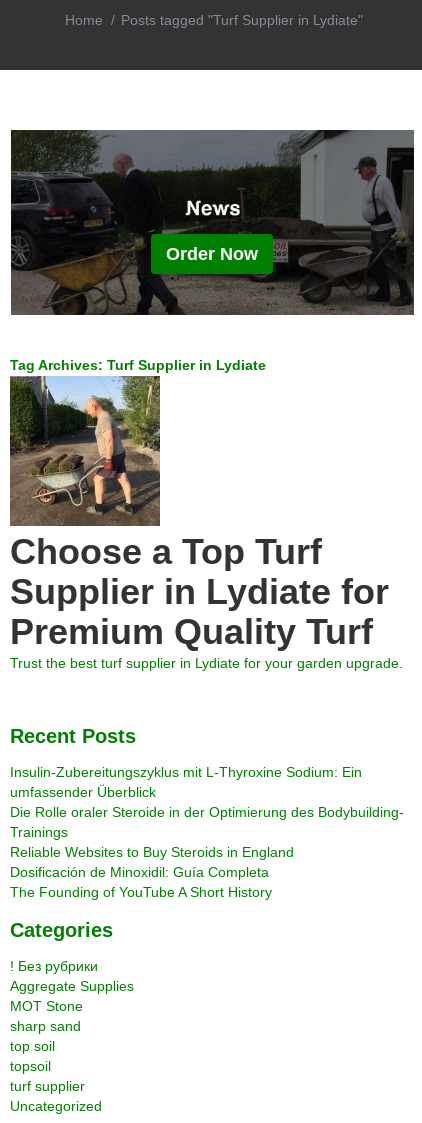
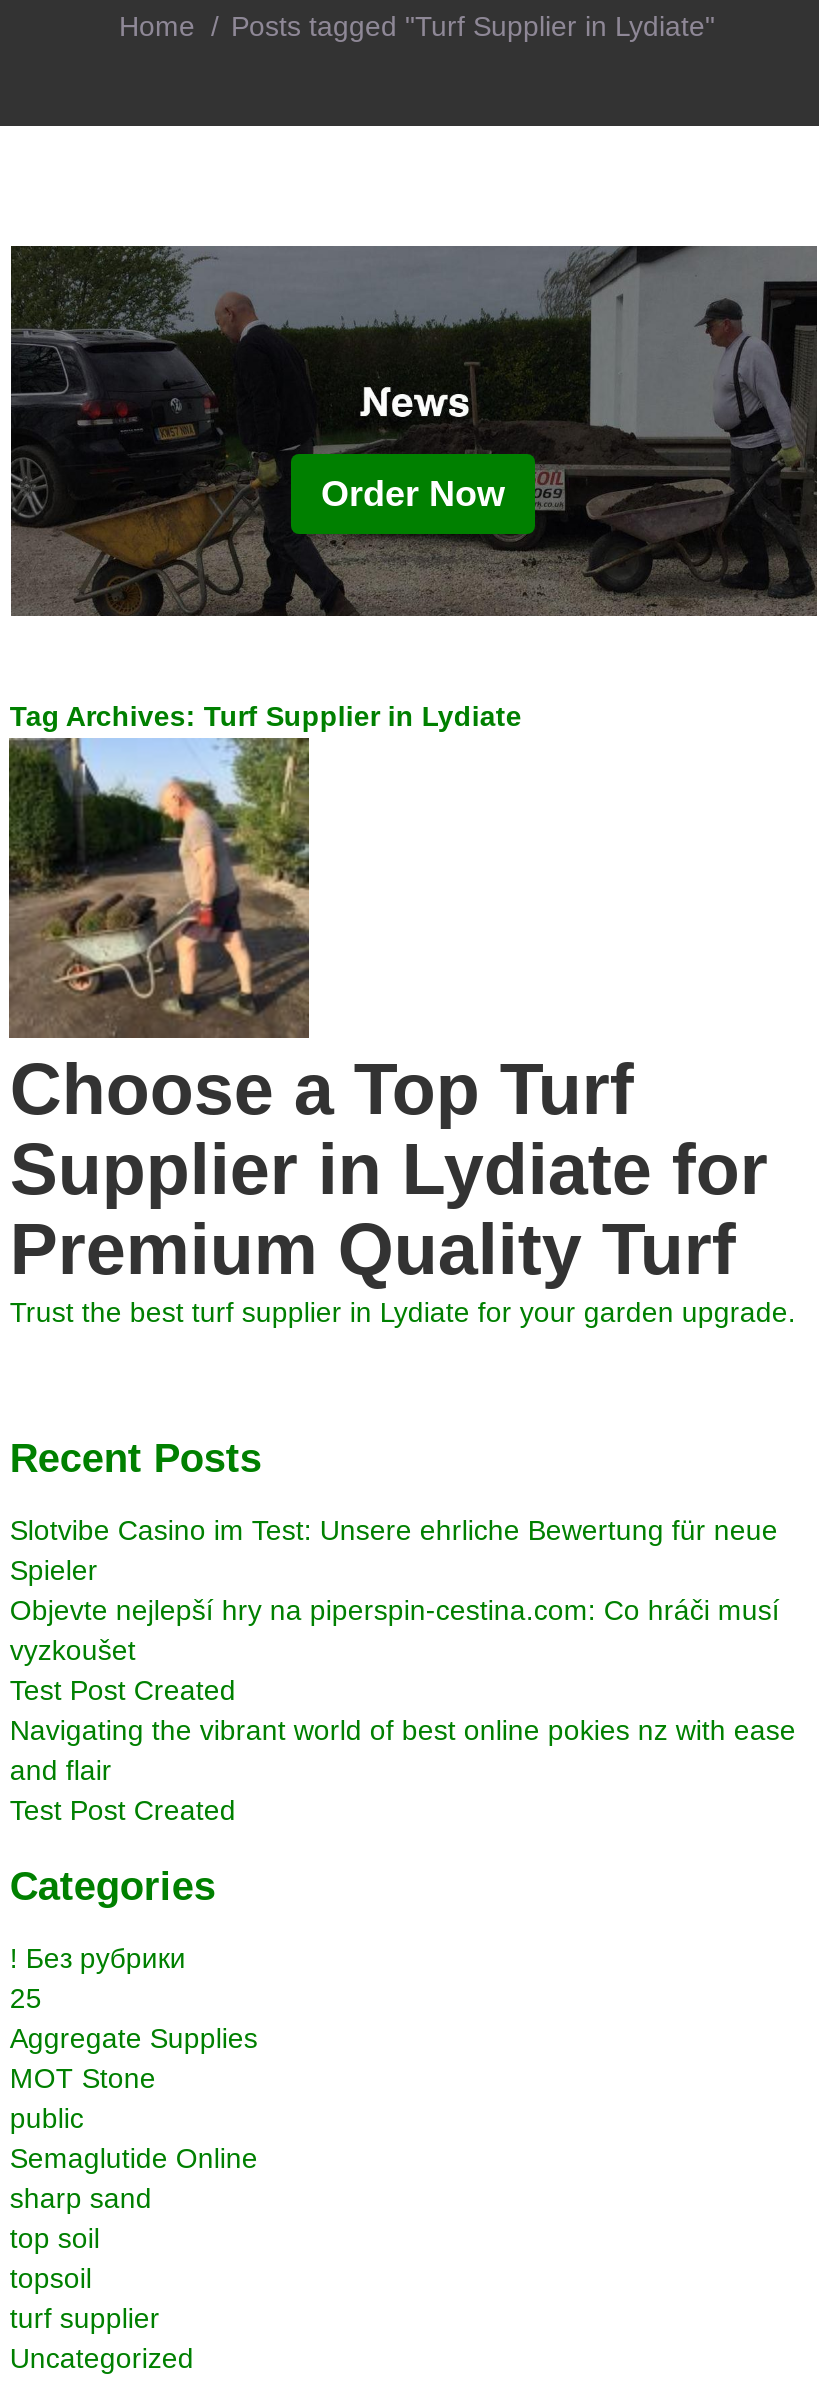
- Insulin-Zubereitungszyklus mit L-Thyroxine Sodium: Ein
- umfassender Überblick
- Die Rolle oraler Steroide in der Optimierung des Bodybuilding-
- Trainings
- Reliable Websites to Buy Steroids in England
- Dosificación de Minoxidil: Guía Completa
- The Founding of YouTube A Short History
+ Slotvibe Casino im Test: Unsere ehrliche Bewertung für neue
+ Spieler
+ Objevte nejlepší hry na piperspin-cestina.com: Co hráči musí
+ vyzkoušet
+ Test Post Created
+ Navigating the vibrant world of best online pokies nz with ease
+ and flair
+ Test Post Created

+ 25

+ public
+ Semaglutide Online
